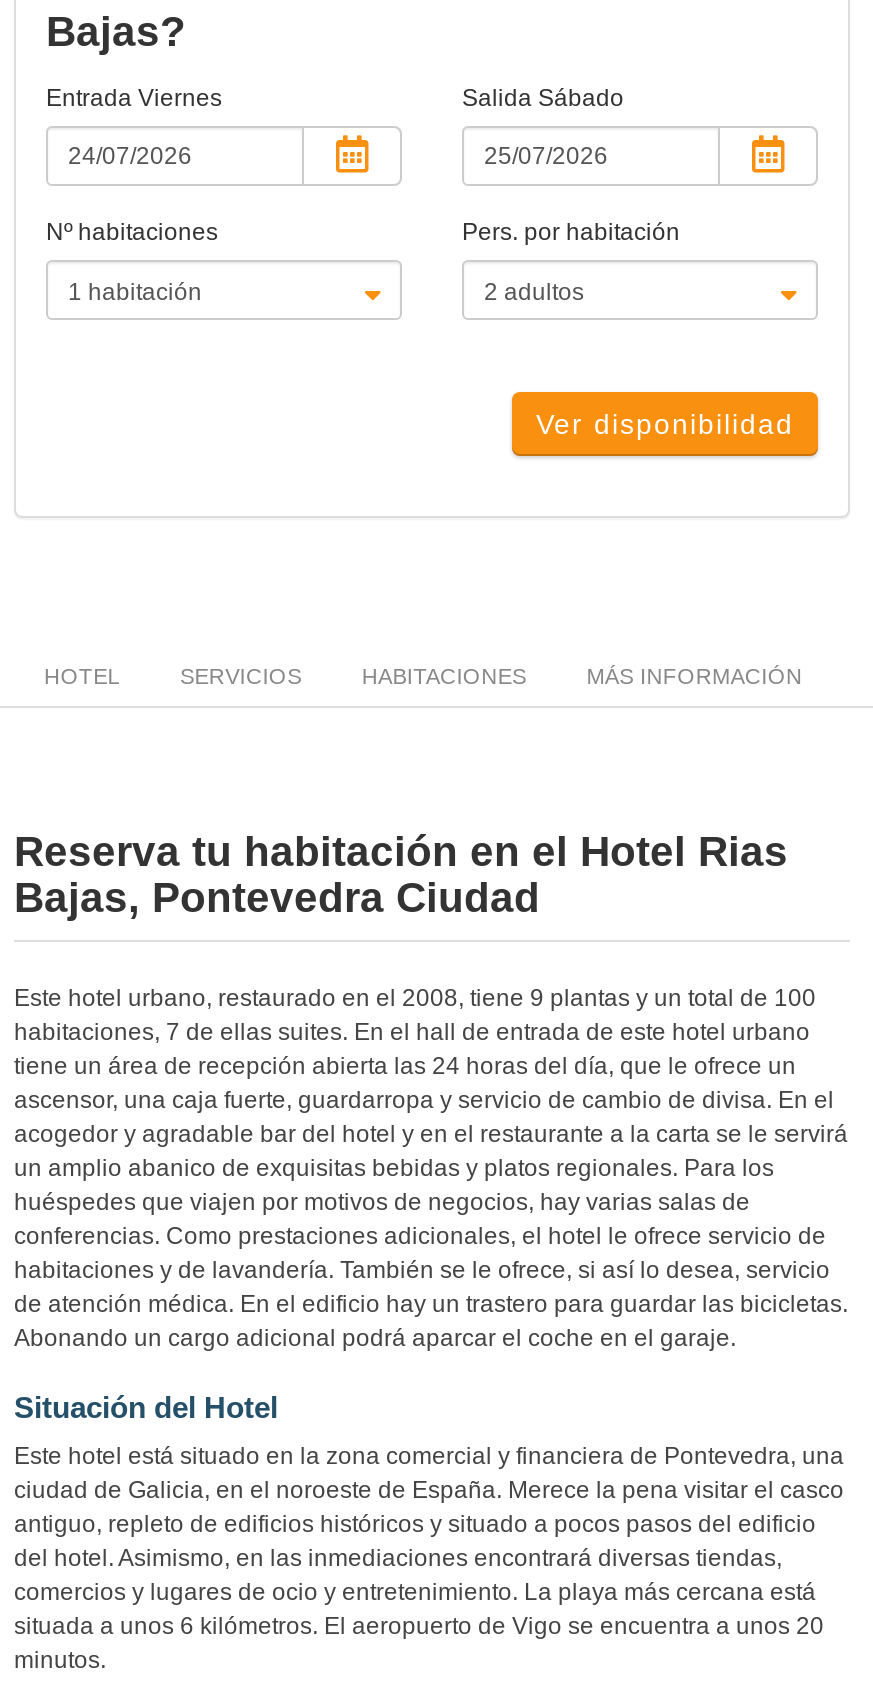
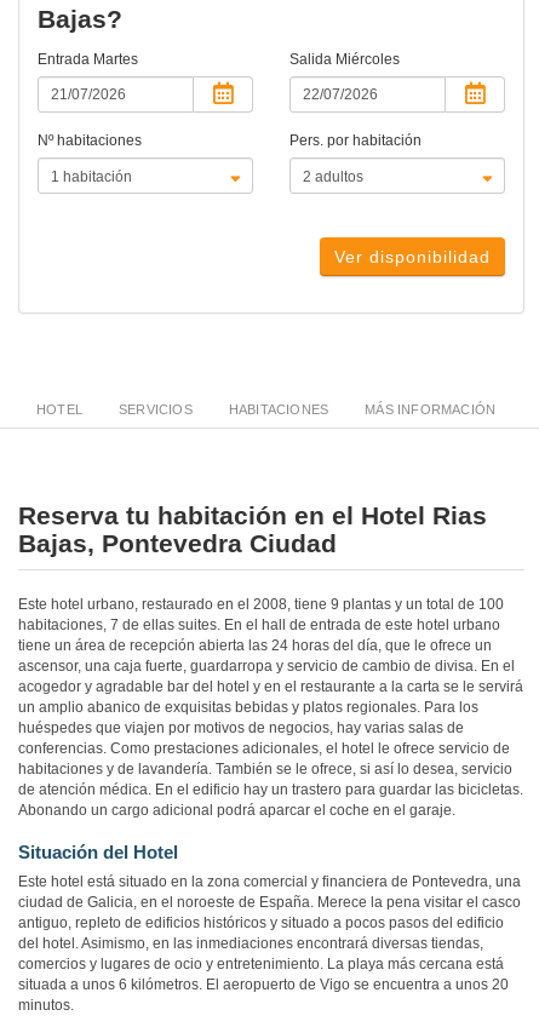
- Entrada Viernes
+ Entrada Martes

- Salida Sábado
+ Salida Miércoles
